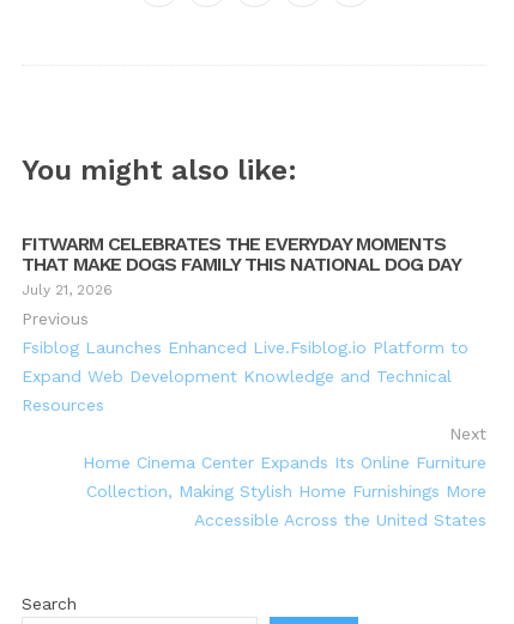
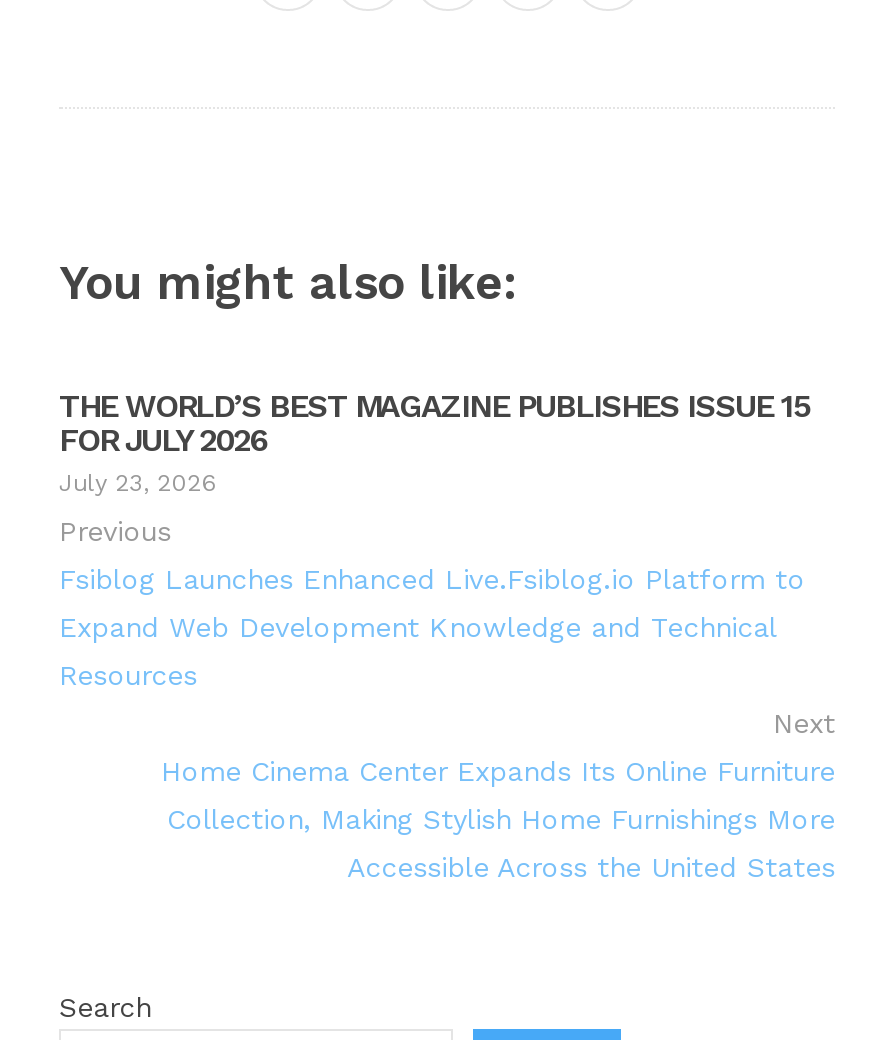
- FITWARM CELEBRATES THE EVERYDAY MOMENTS
- THAT MAKE DOGS FAMILY THIS NATIONAL DOG DAY
- July 21, 2026
+ THE WORLD’S BEST MAGAZINE PUBLISHES ISSUE 15
+ FOR JULY 2026
+ July 23, 2026
